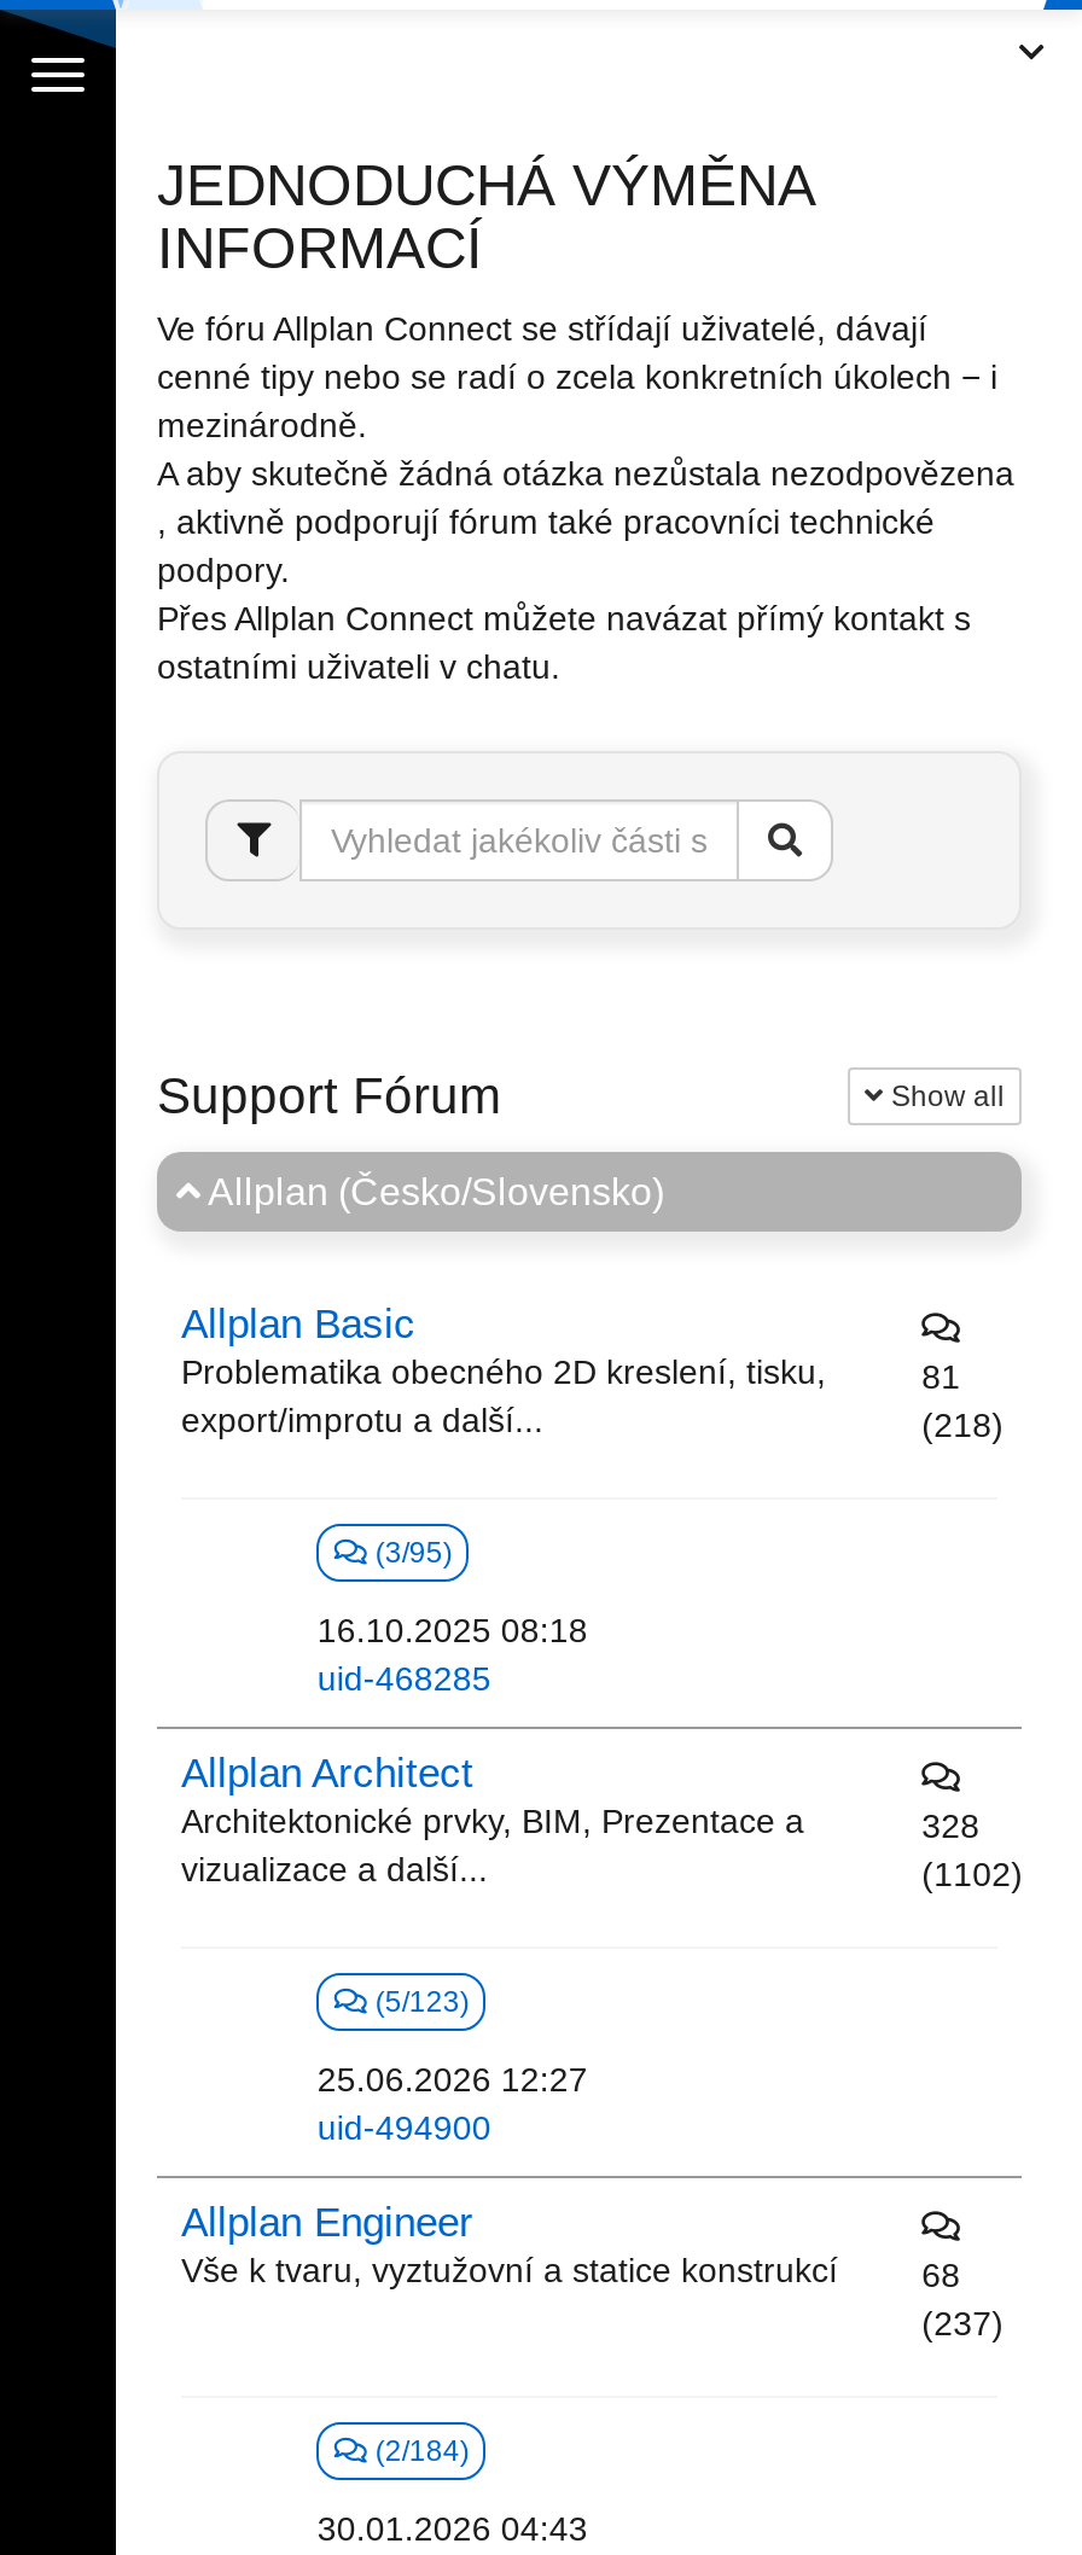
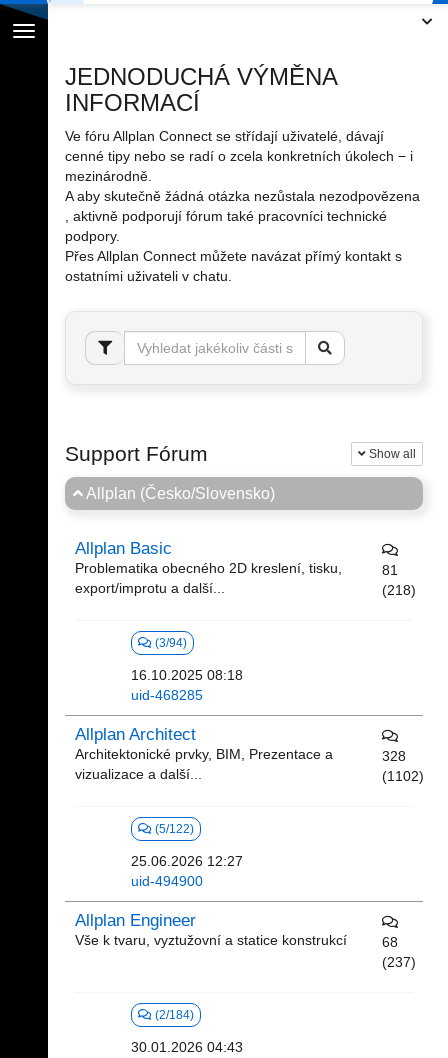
- (3/95)
+ (3/94)

- (5/123)
+ (5/122)
